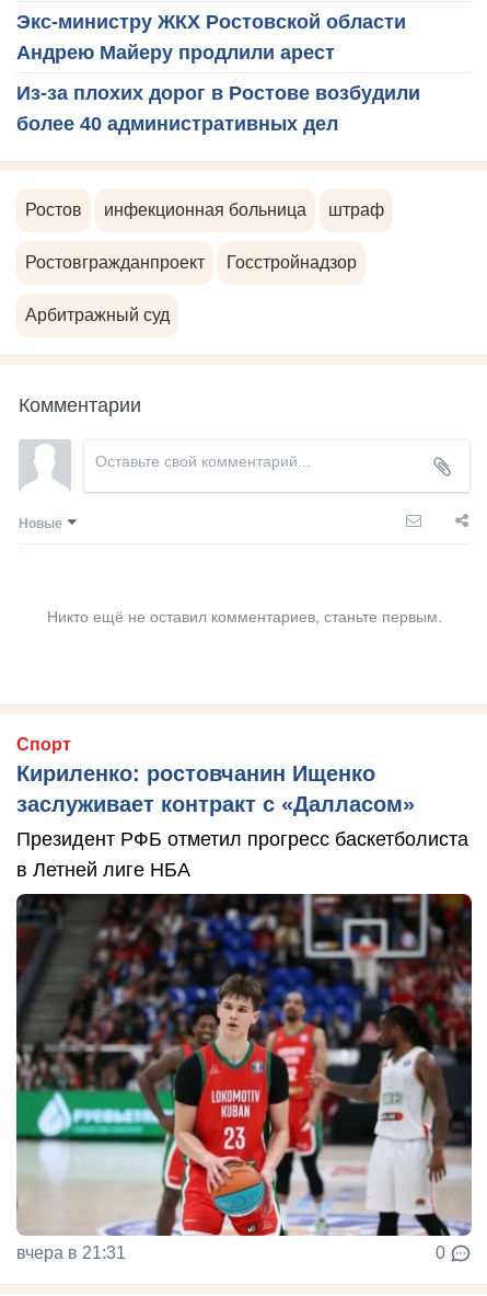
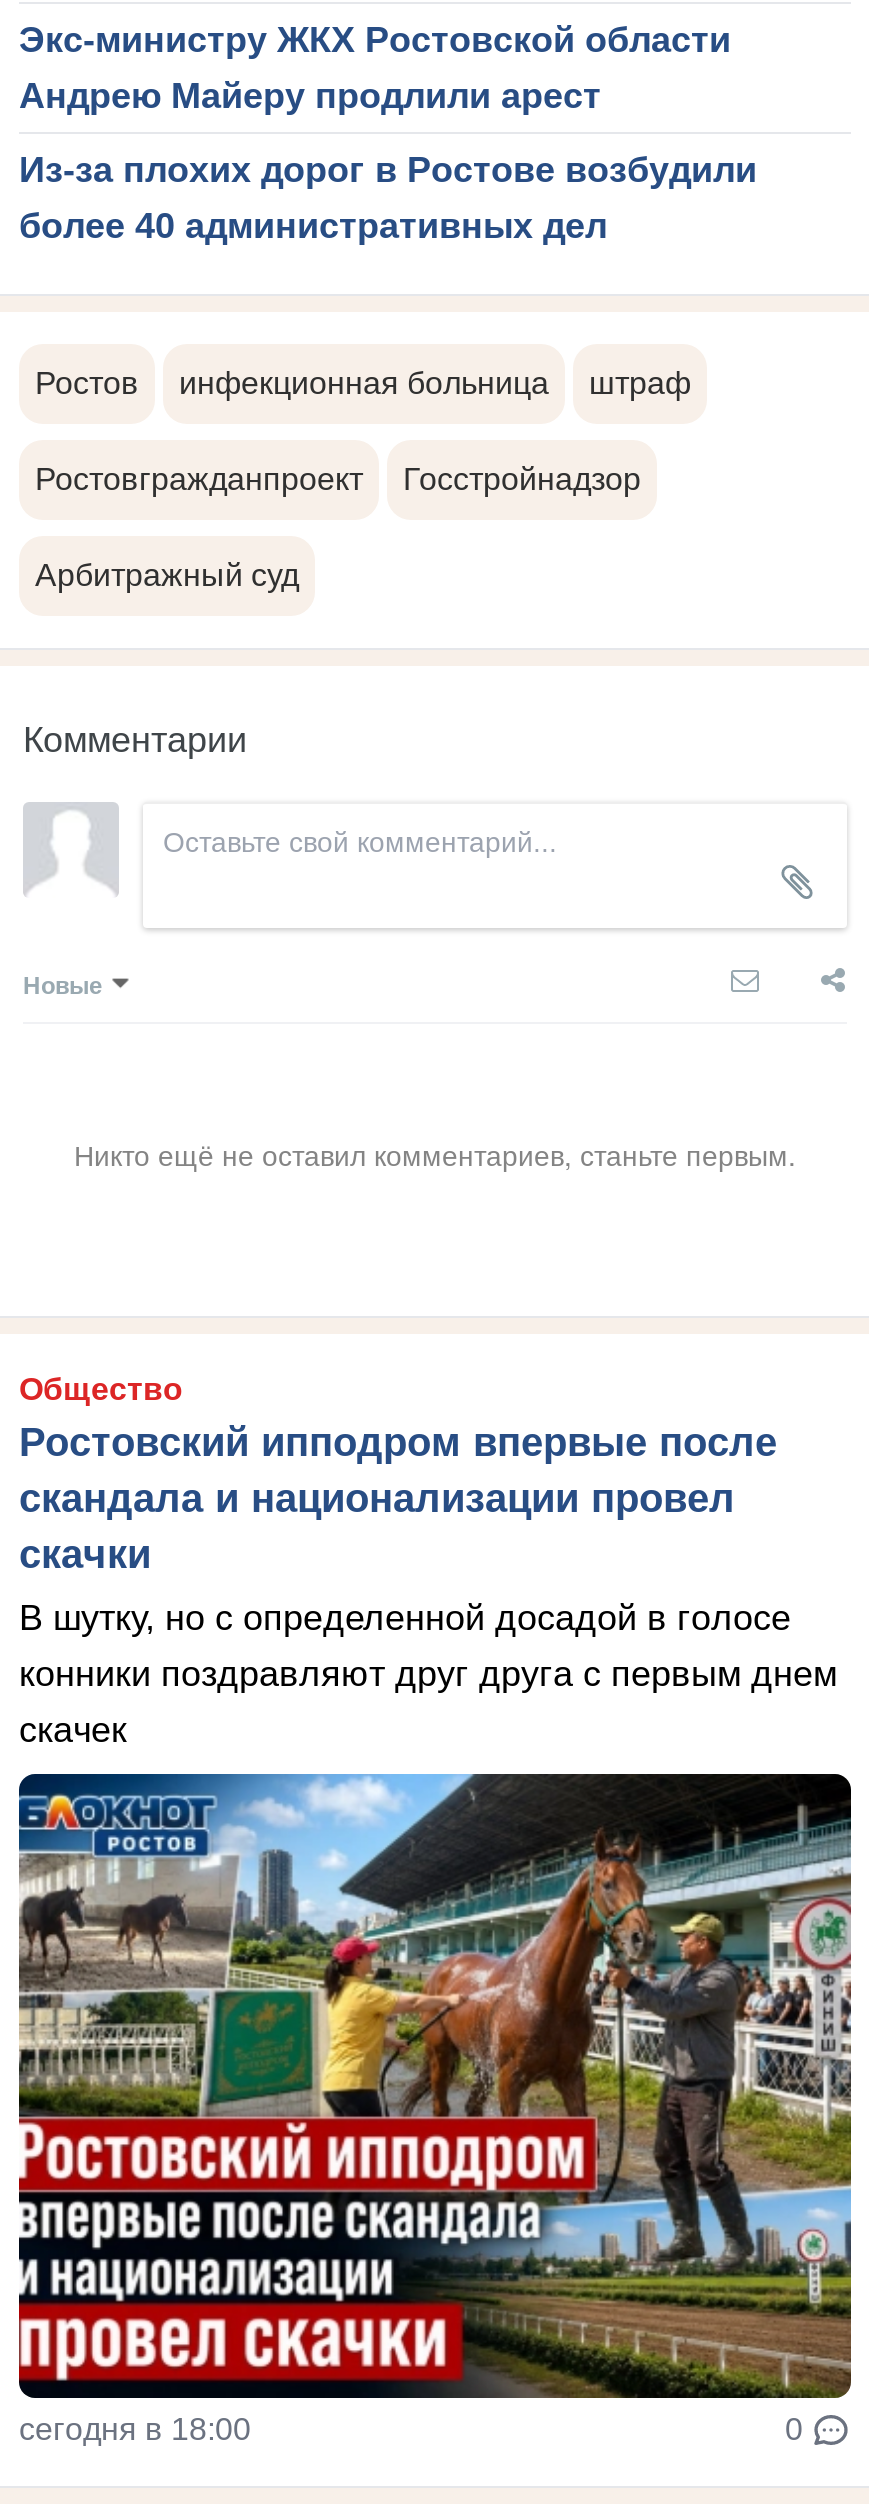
- Спорт
- Кириленко: ростовчанин Ищенко
- заслуживает контракт с «Далласом»
+ Общество
+ Ростовский ипподром впервые после
+ скандала и национализации провел
+ скачки

- Президент РФБ отметил прогресс баскетболиста
- в Летней лиге НБА
+ В шутку, но с определенной досадой в голосе
+ конники поздравляют друг друга с первым днем
+ скачек

- [image]
- вчера в 21:31
+ [image]
+ сегодня в 18:00
